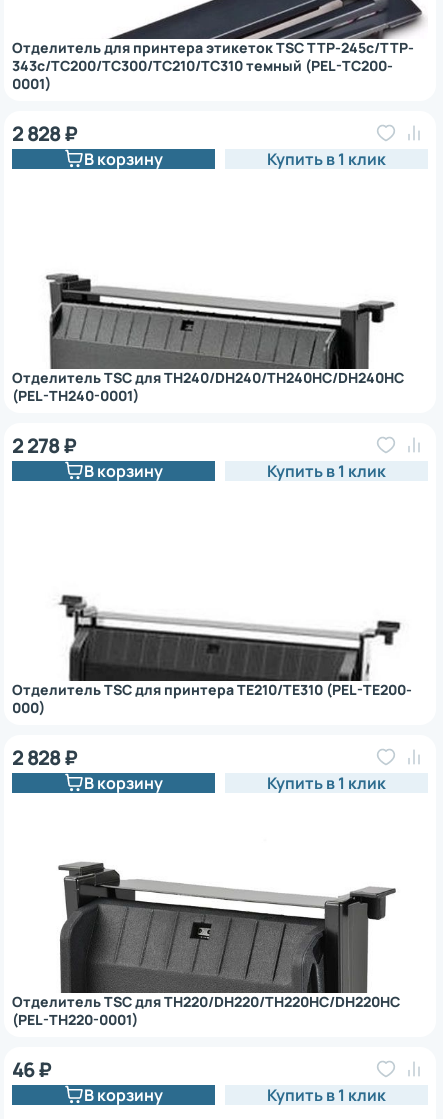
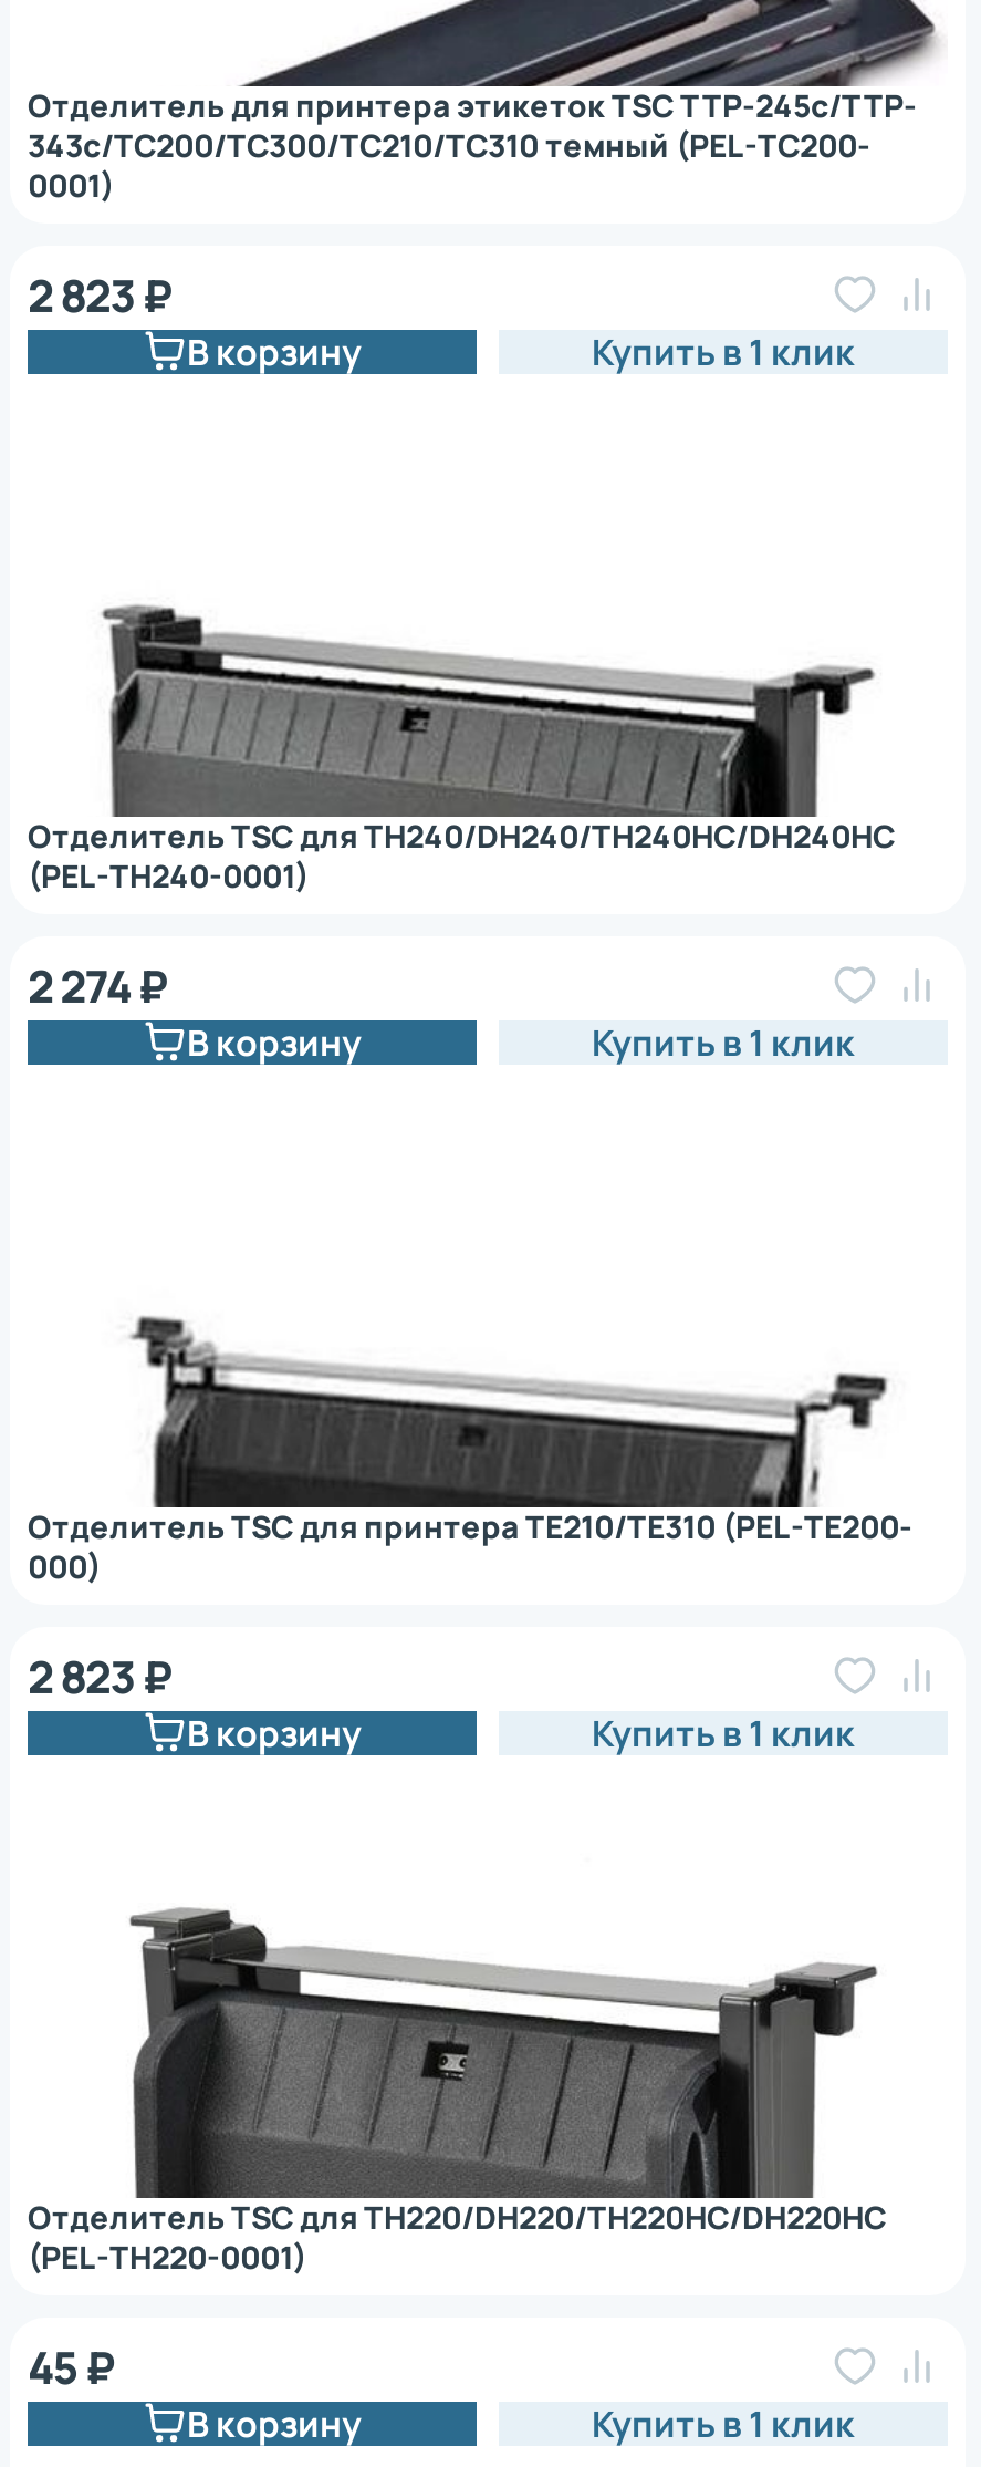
- 2 828 ₽
+ 2 823 ₽

- 2 278 ₽
+ 2 274 ₽

- 2 828 ₽
+ 2 823 ₽

- 46 ₽
+ 45 ₽
